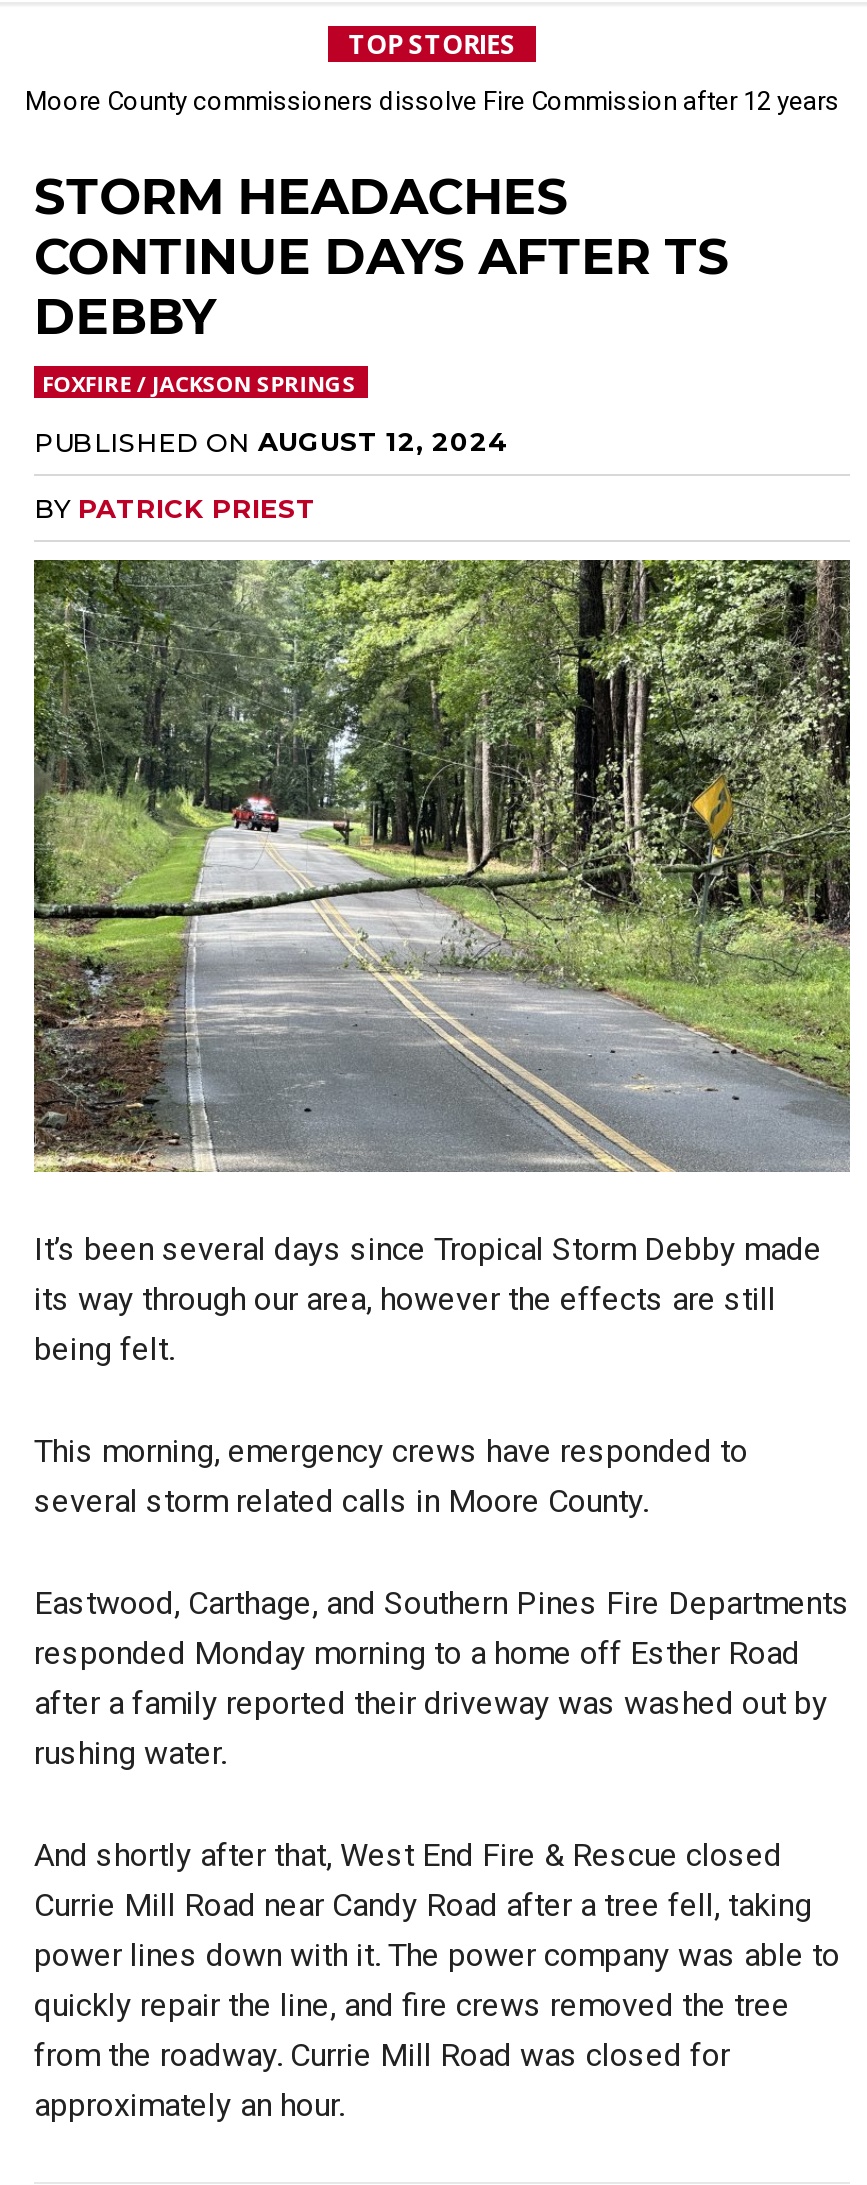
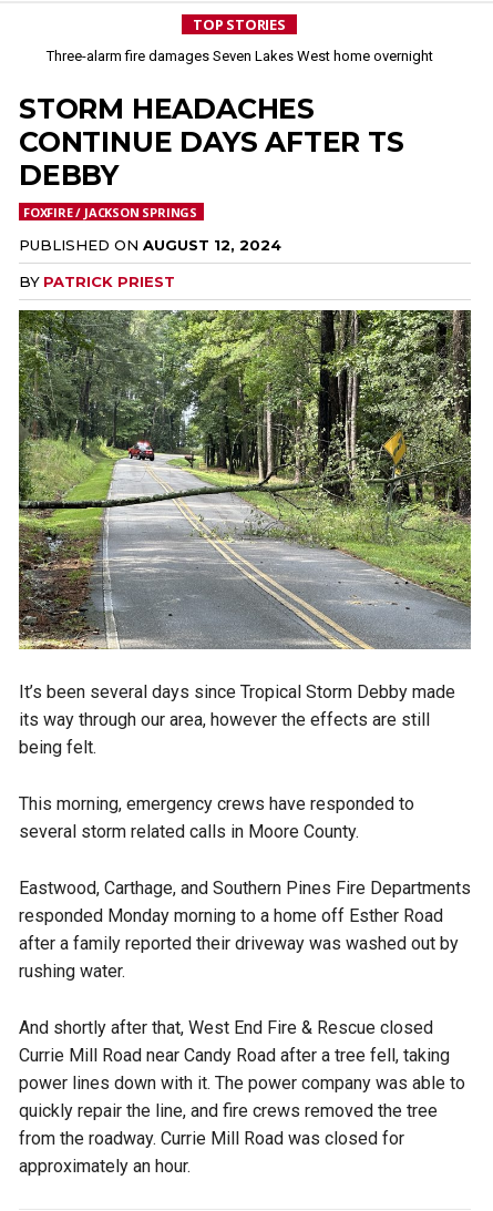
- Moore County commissioners dissolve Fire Commission after 12 years
+ Three-alarm fire damages Seven Lakes West home overnight
